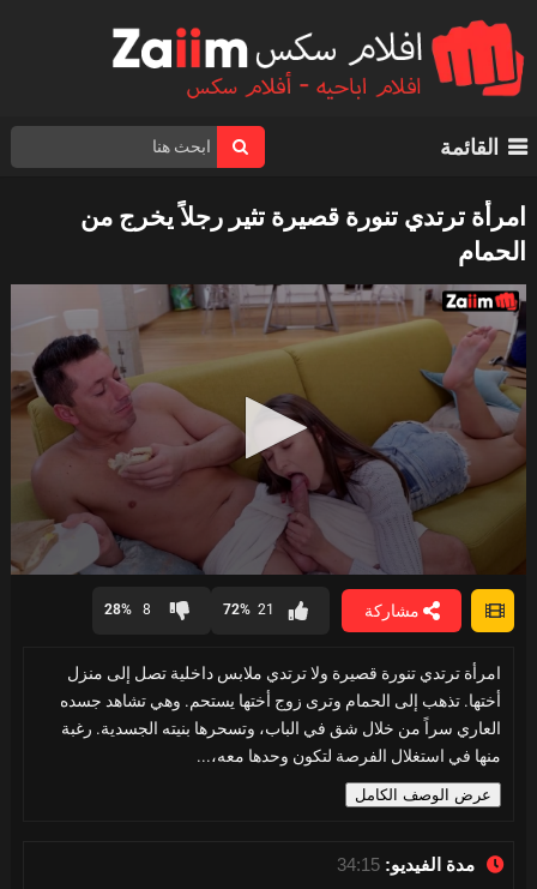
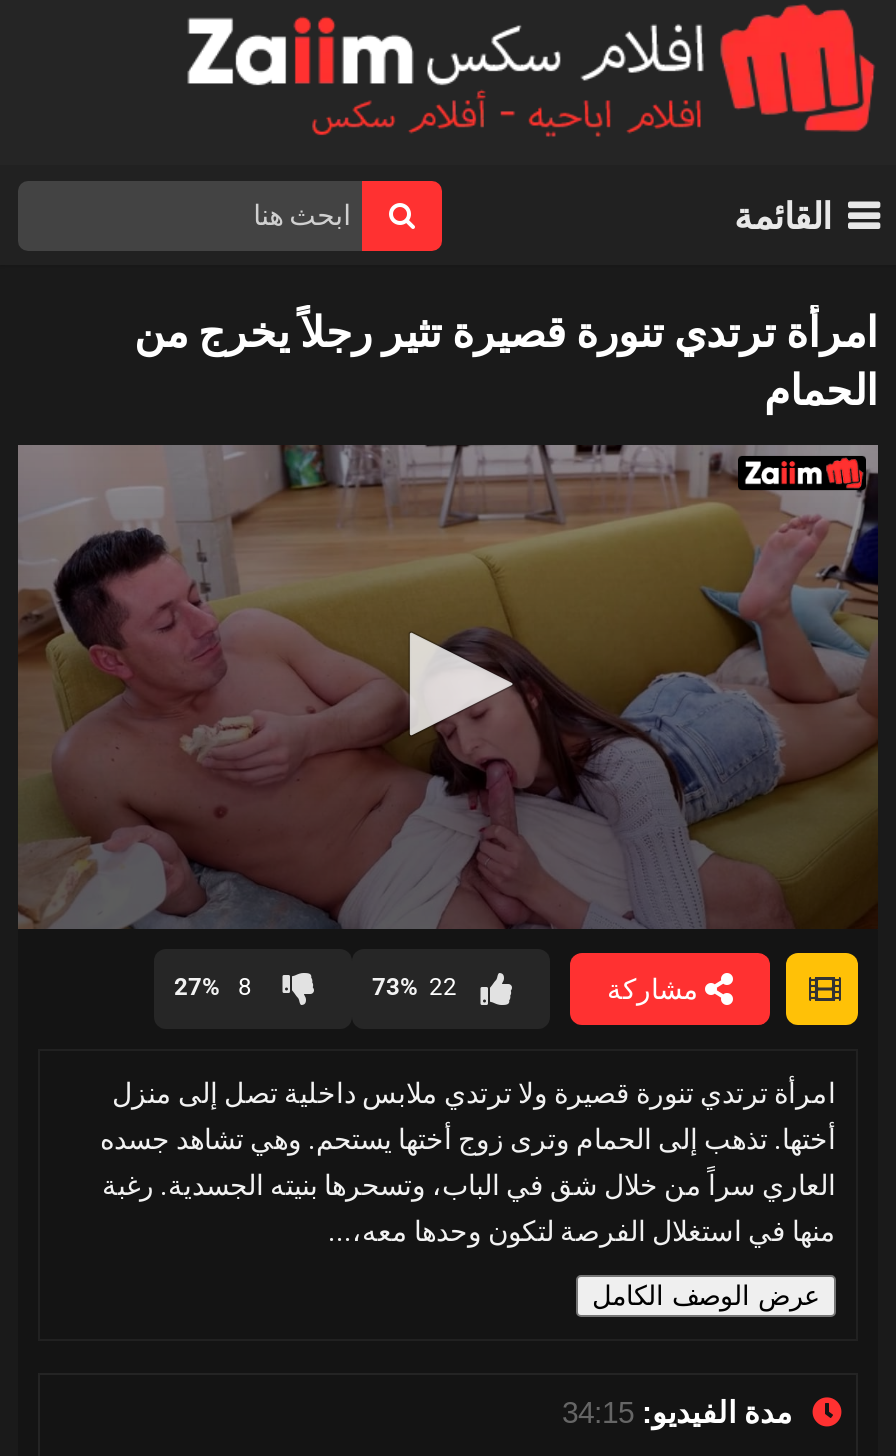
- 28%
+ 27%

- 72%
+ 73%

- 21
+ 22
